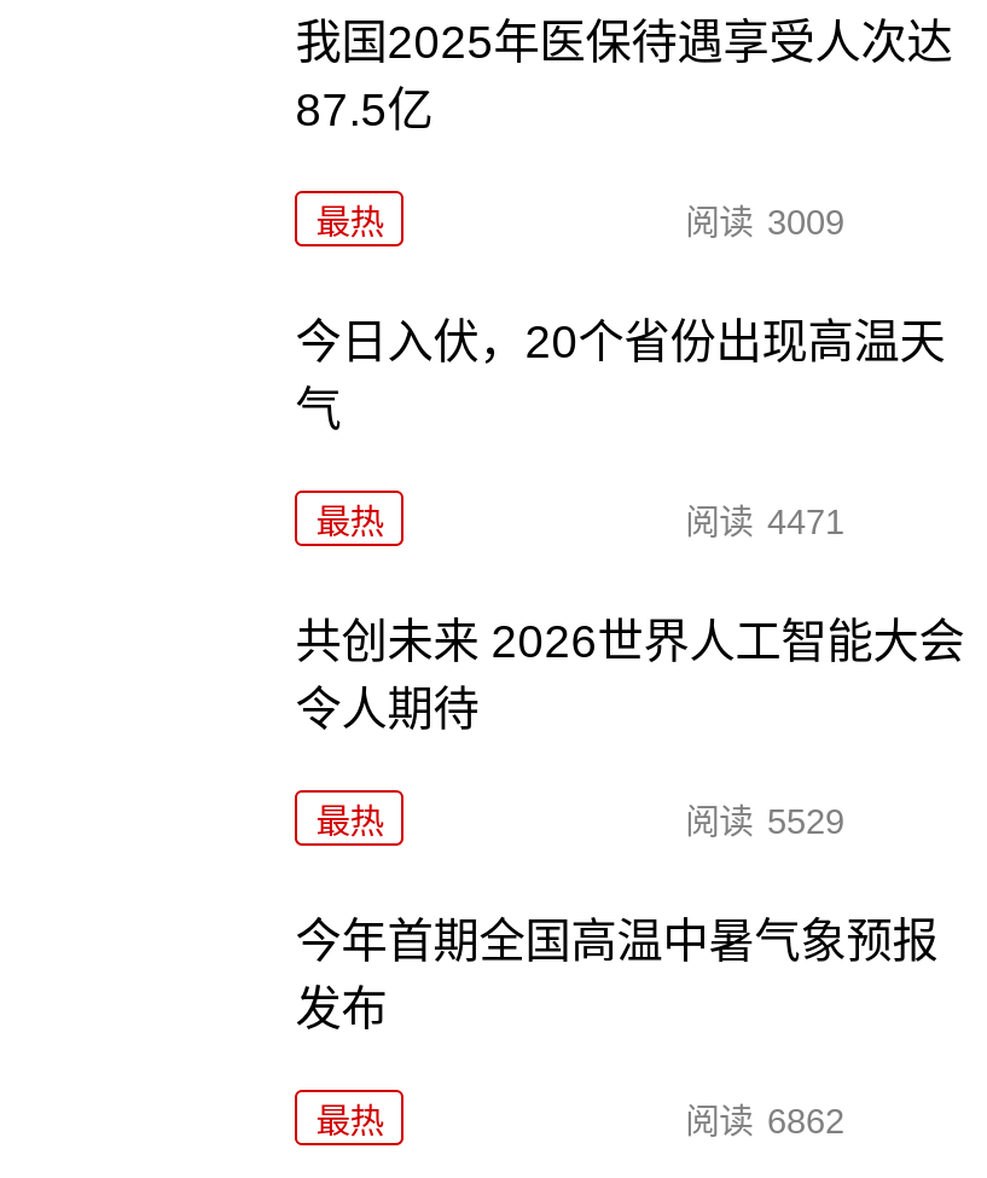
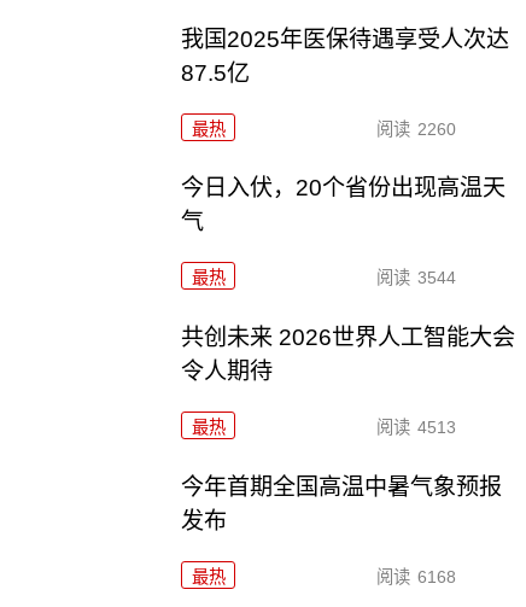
- 阅读 3009
+ 阅读 2260

- 阅读 4471
+ 阅读 3544

- 阅读 5529
+ 阅读 4513

- 阅读 6862
+ 阅读 6168
